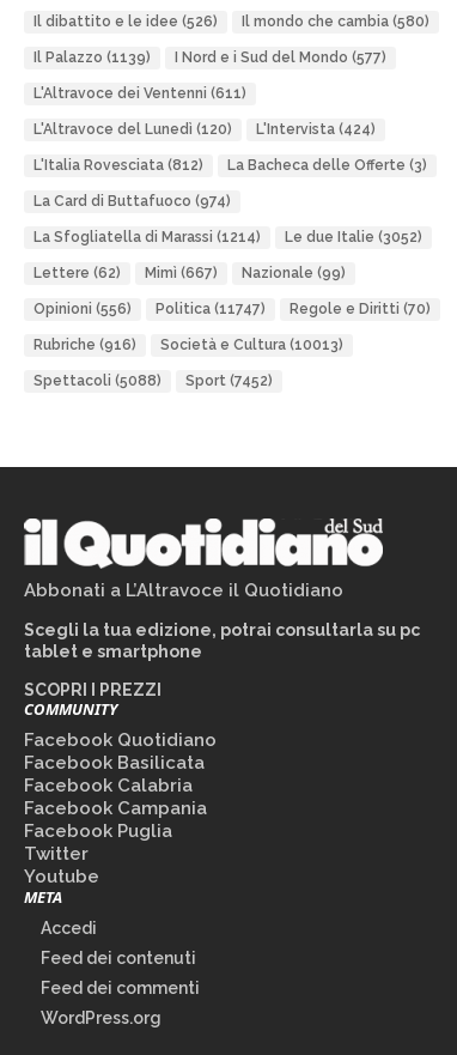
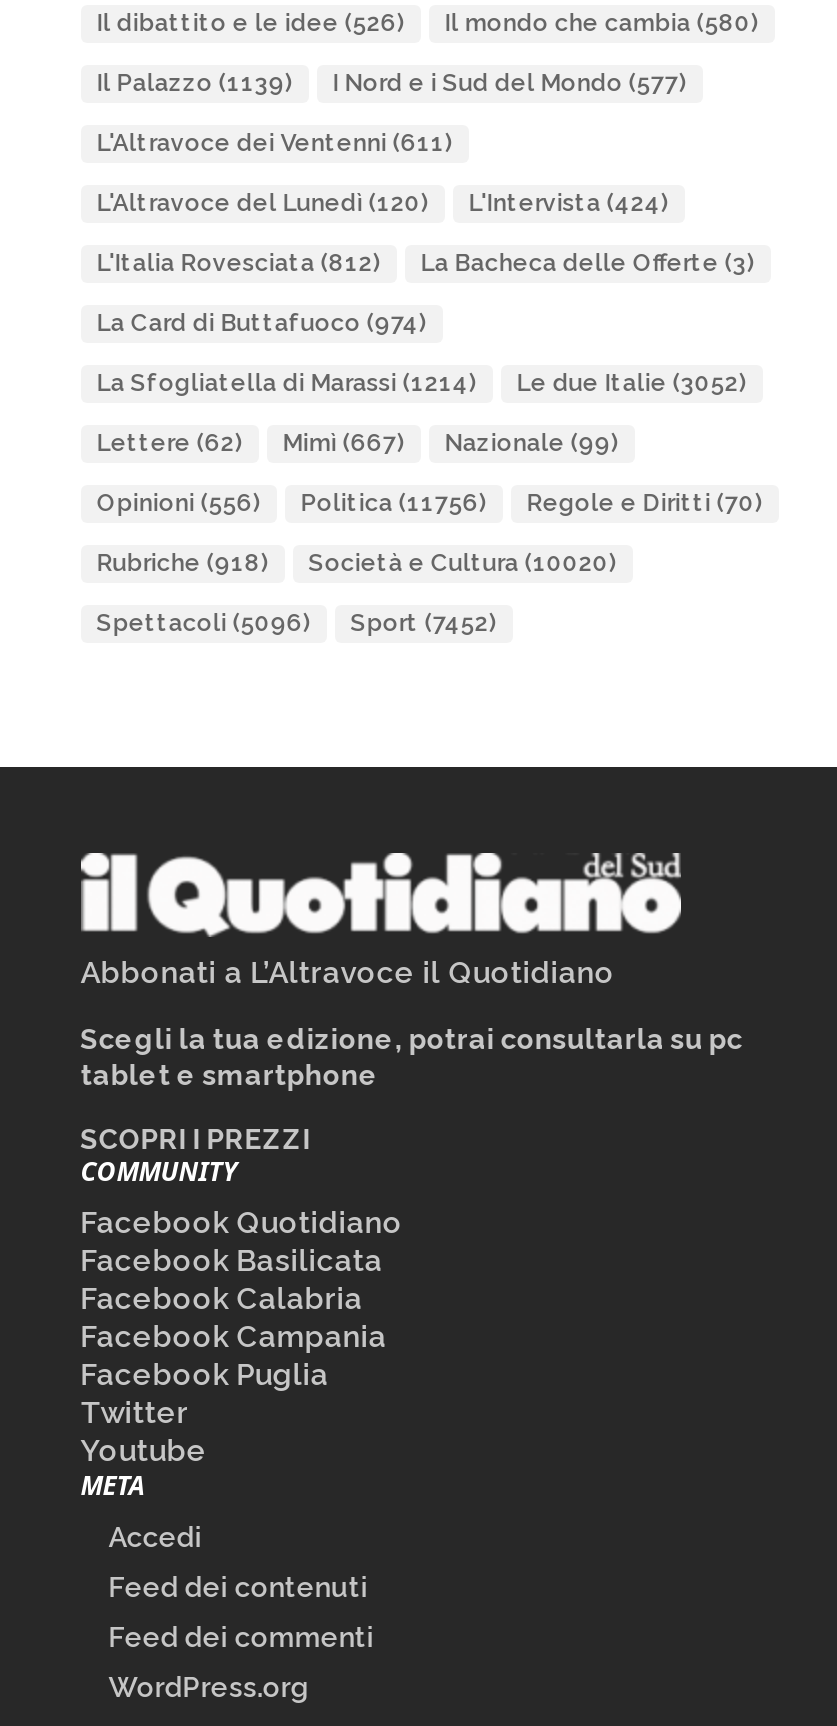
- Opinioni (556) Politica (11747) Regole e Diritti (70)
+ Opinioni (556) Politica (11756) Regole e Diritti (70)

- Rubriche (916)
+ Rubriche (918)

- Società e Cultura (10013)
+ Società e Cultura (10020)

- Spettacoli (5088) Sport (7452)
+ Spettacoli (5096) Sport (7452)
